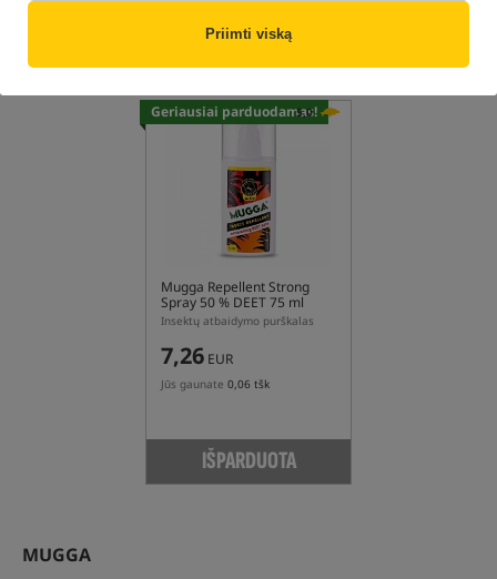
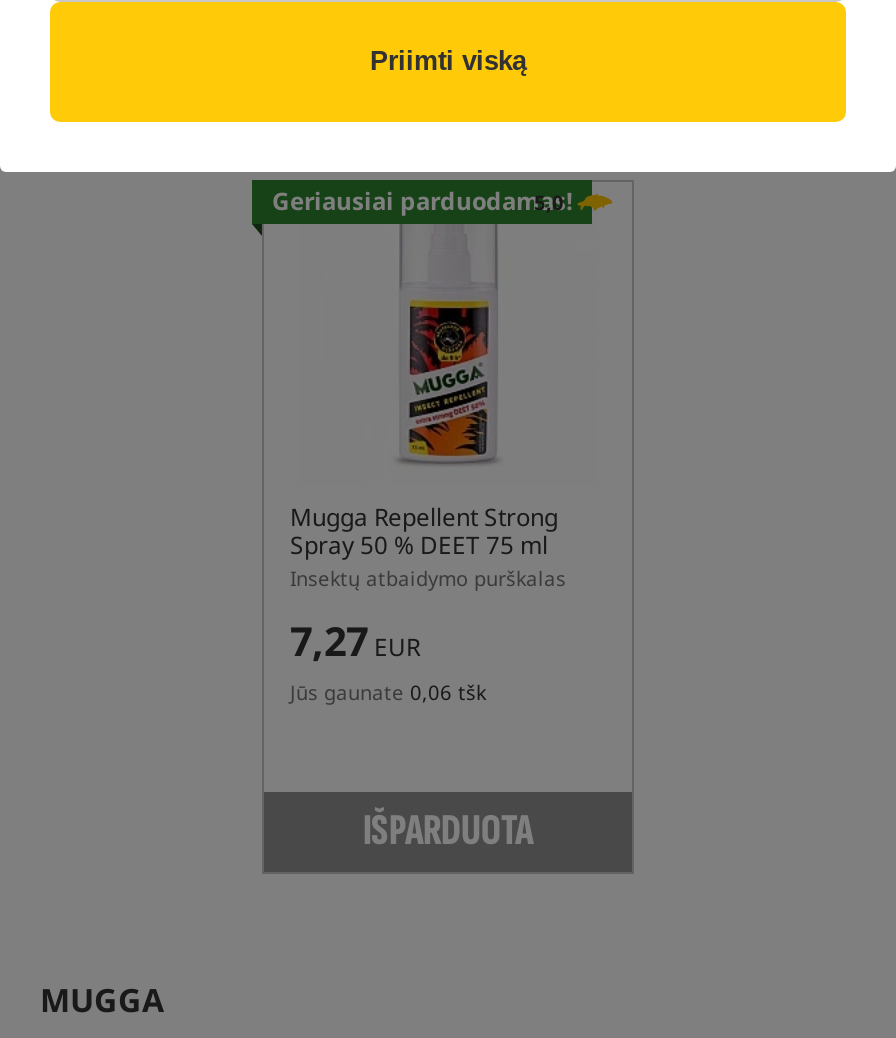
- 7,26EUR
+ 7,27EUR
